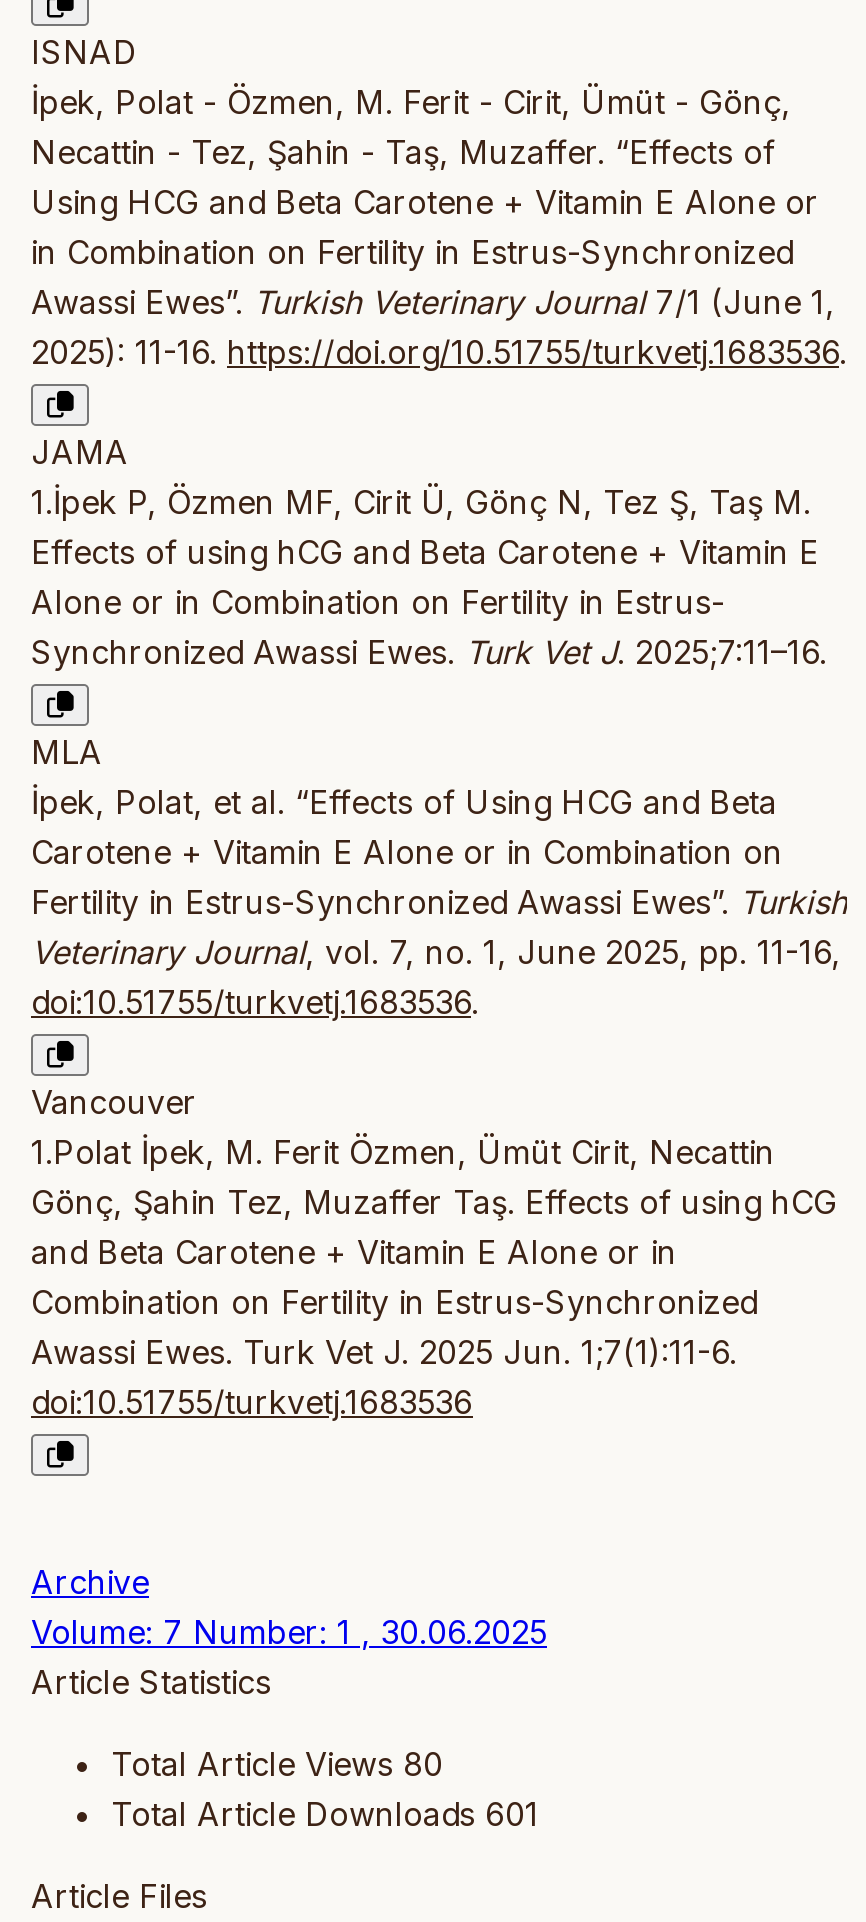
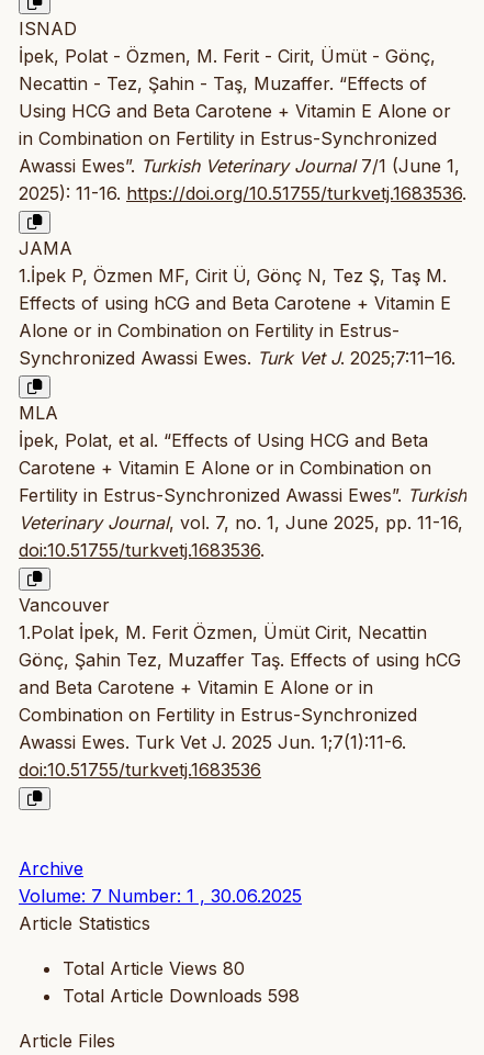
- Total Article Downloads 601
+ Total Article Downloads 598
